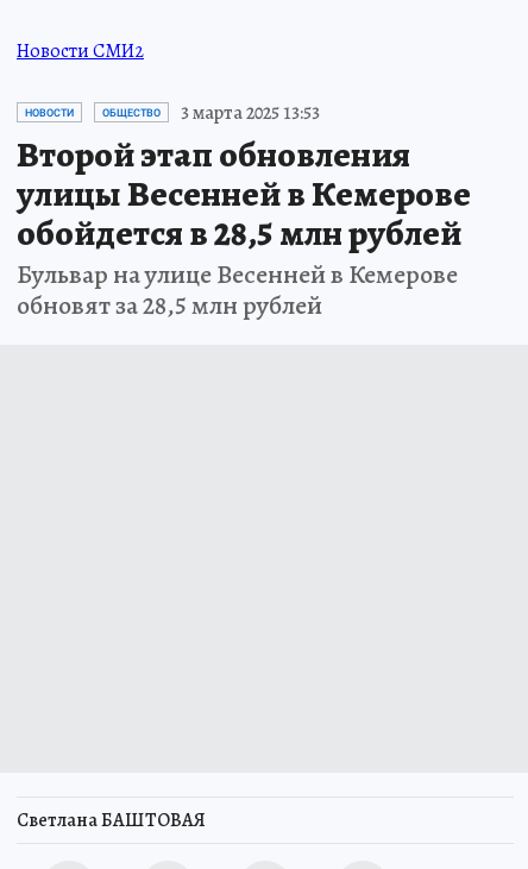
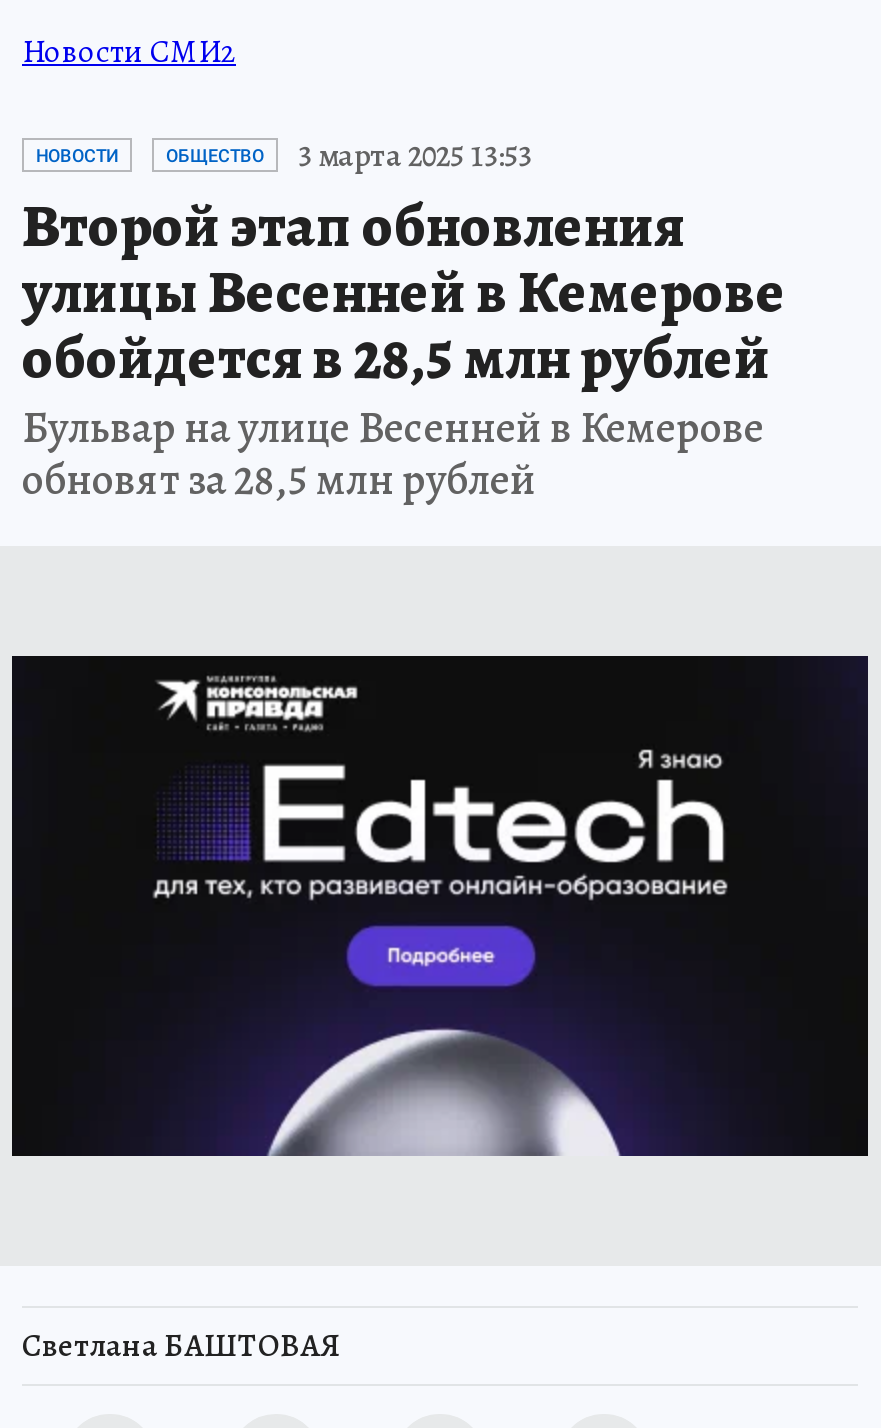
+ [image]
